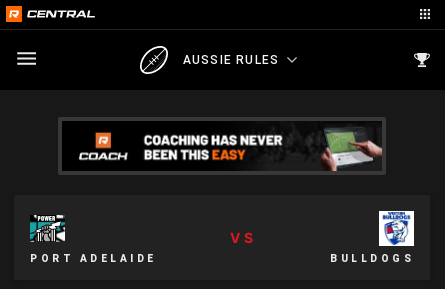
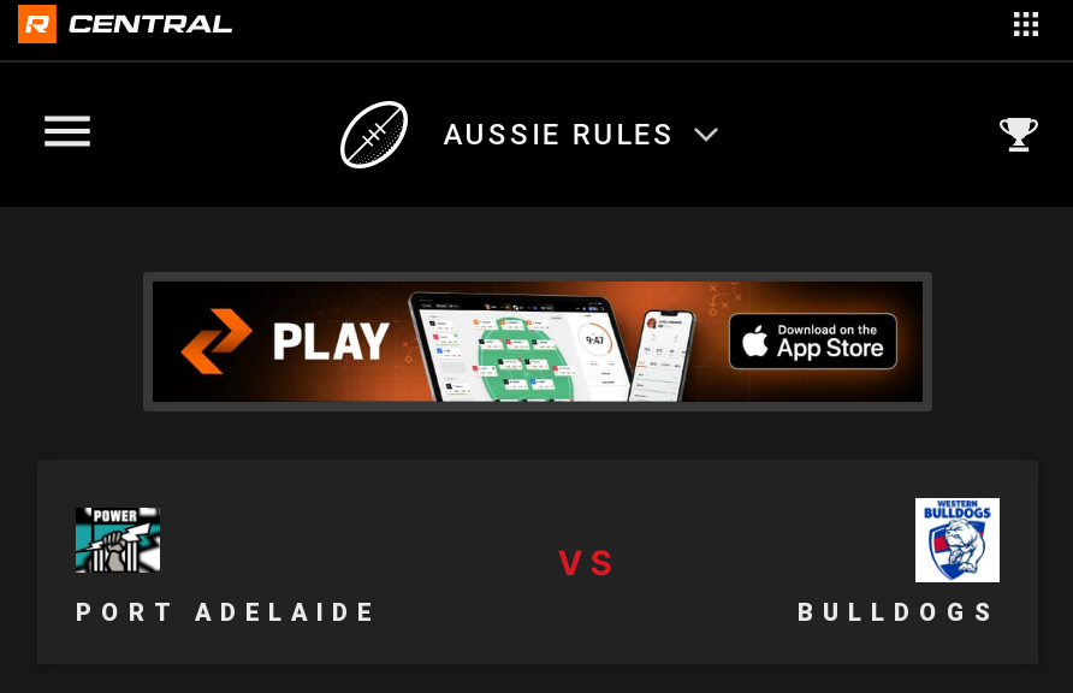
- [image]
+ [image]
